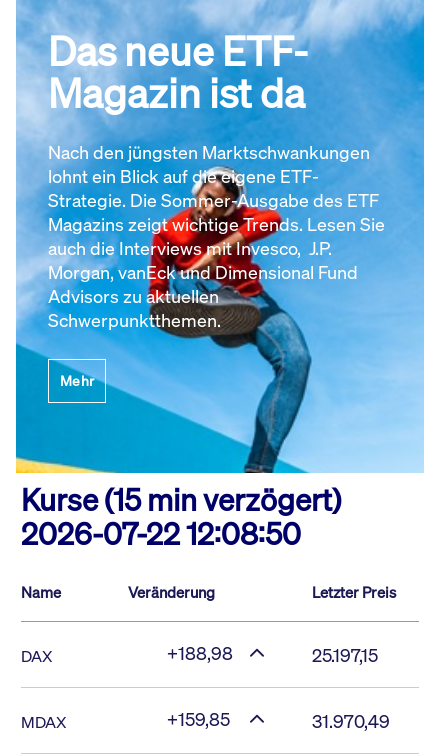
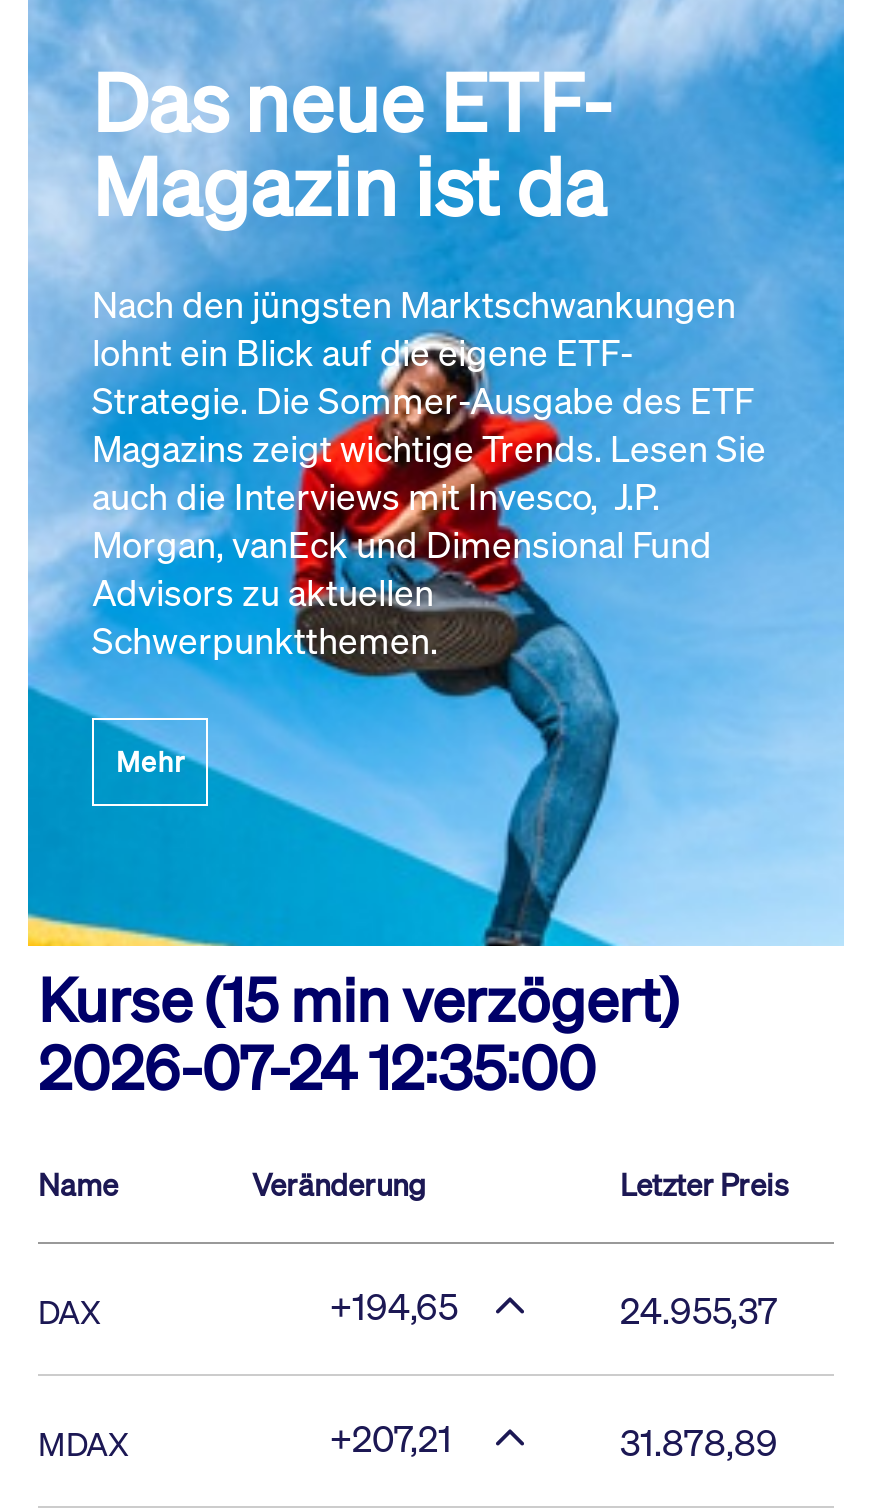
- 2026-07-22 12:08:50
+ 2026-07-24 12:35:00

- +188,98
+ +194,65

- 25.197,15
+ 24.955,37

- +159,85
+ +207,21

- 31.970,49
+ 31.878,89
